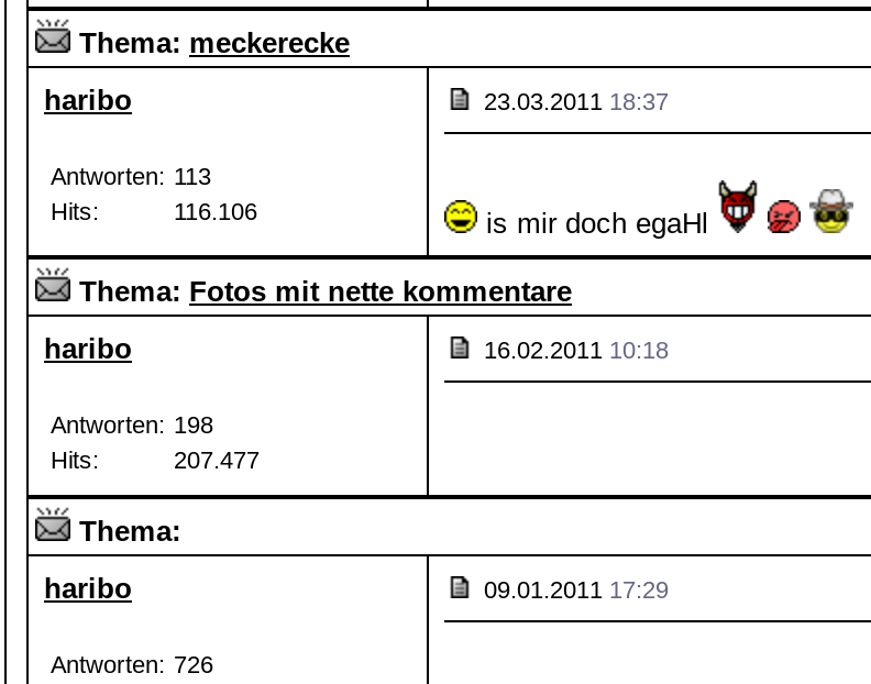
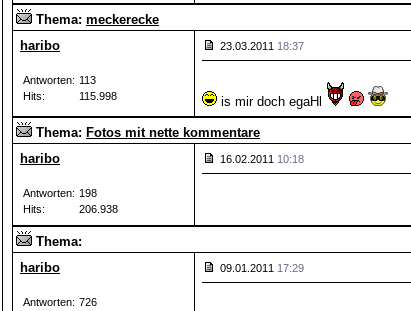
- 116.106
+ 115.998

- 207.477
+ 206.938
